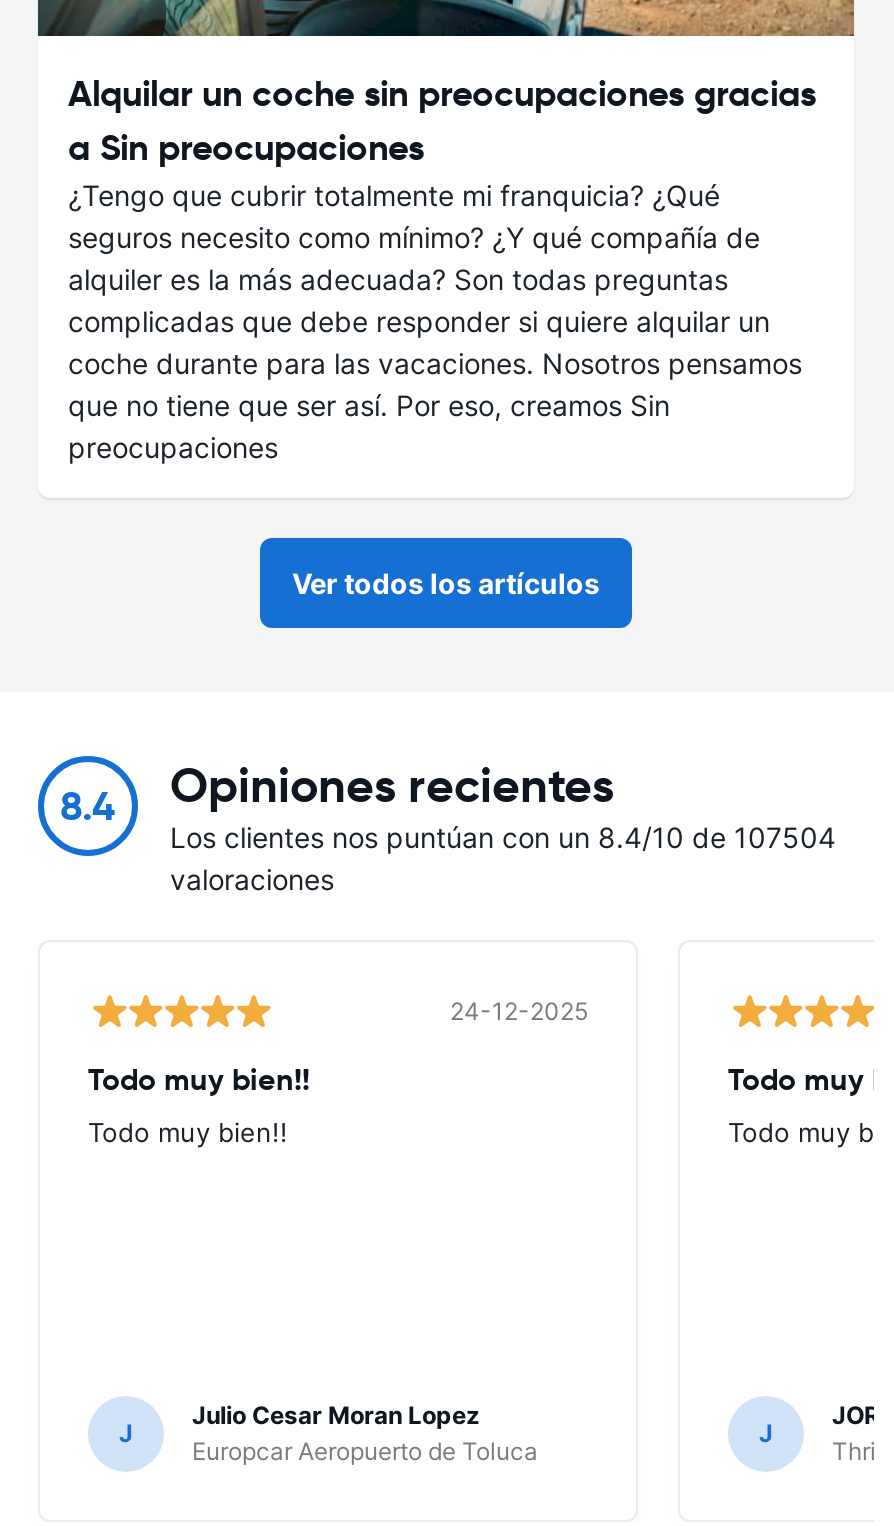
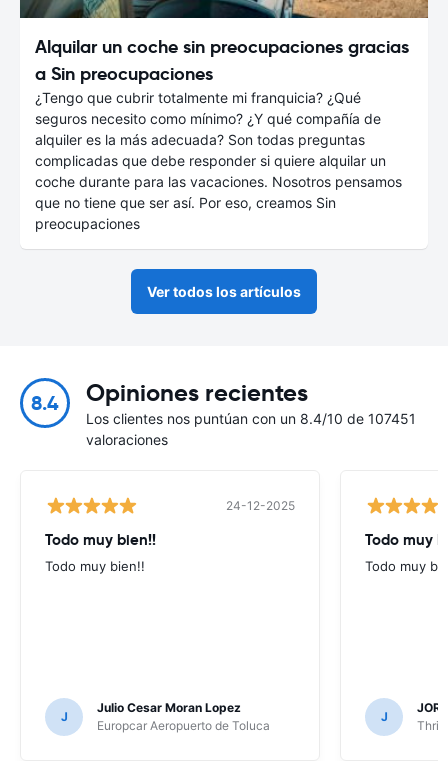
- Los clientes nos puntúan con un 8.4/10 de 107504
+ Los clientes nos puntúan con un 8.4/10 de 107451
